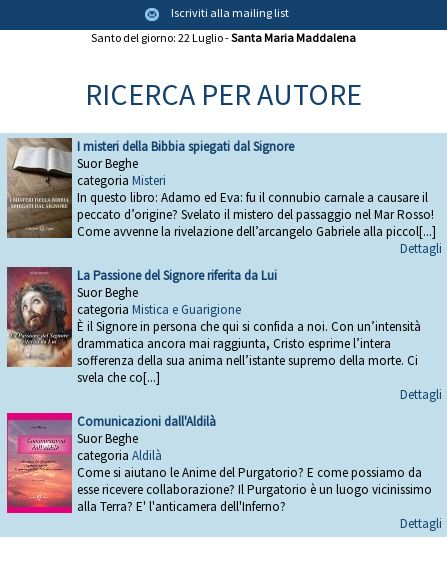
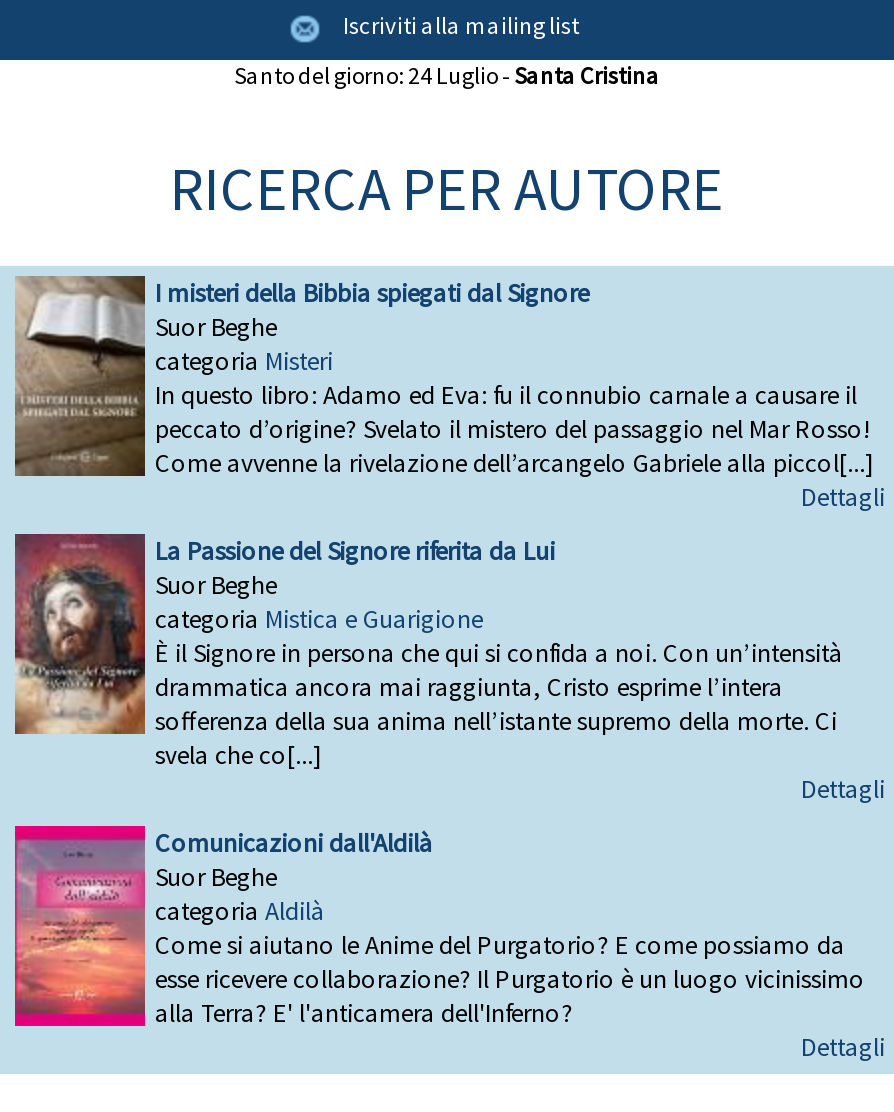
- Santo del giorno: 22 Luglio -Santa Maria Maddalena
+ Santo del giorno: 24 Luglio -Santa Cristina
